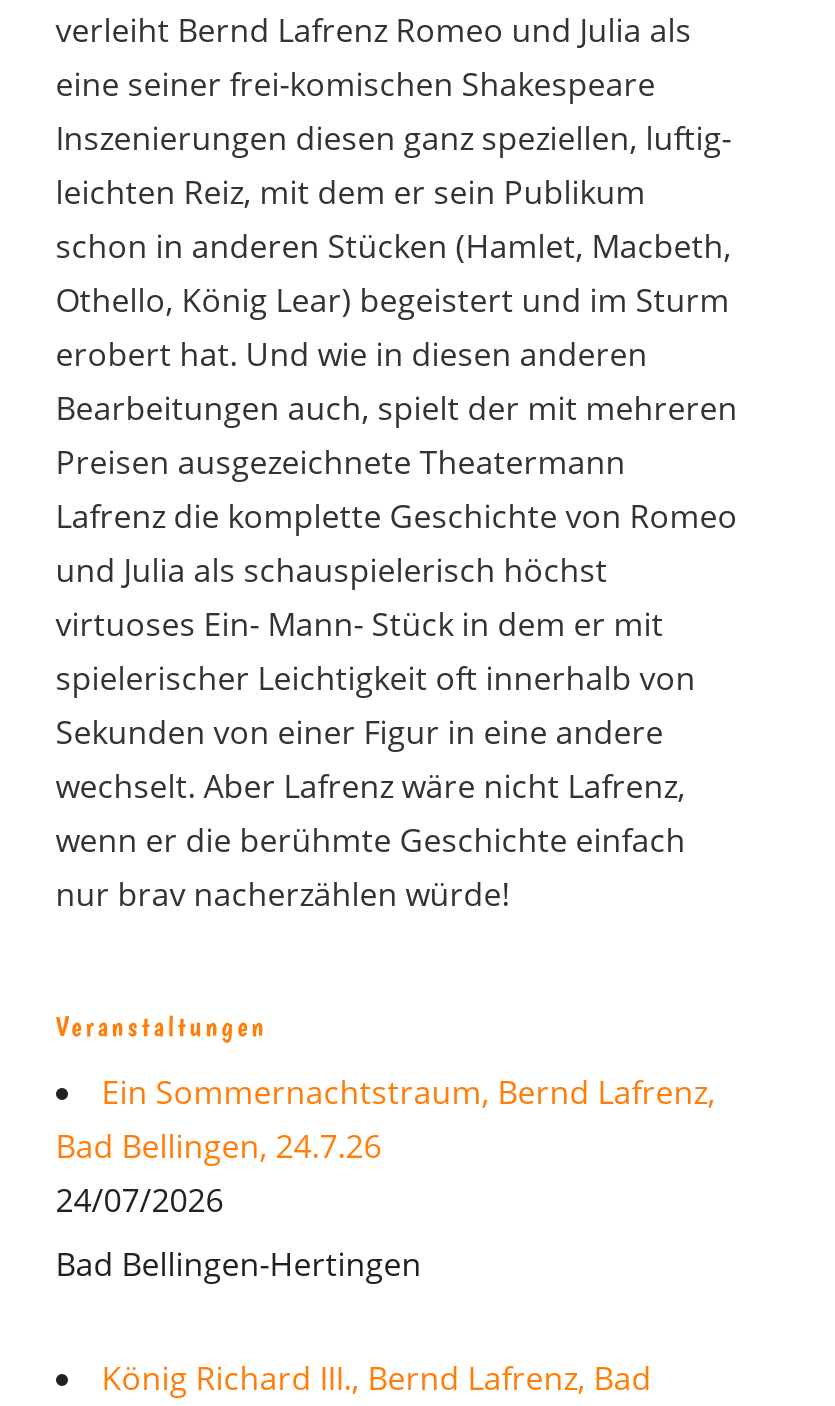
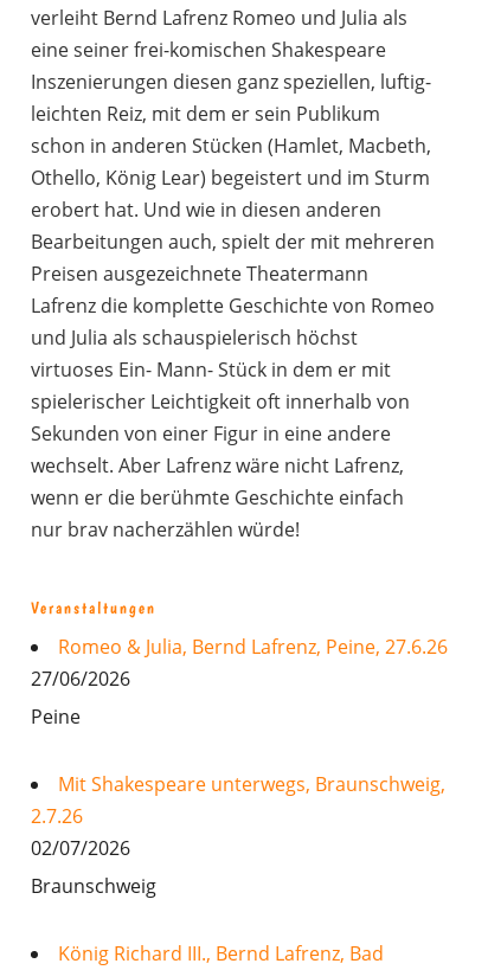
- Ein Sommernachtstraum, Bernd Lafrenz,
- Bad Bellingen, 24.7.26
- 24/07/2026
- Bad Bellingen-Hertingen
+ Romeo & Julia, Bernd Lafrenz, Peine, 27.6.26
+ 27/06/2026
+ Peine
+ Mit Shakespeare unterwegs, Braunschweig,
+ 2.7.26
+ 02/07/2026
+ Braunschweig
